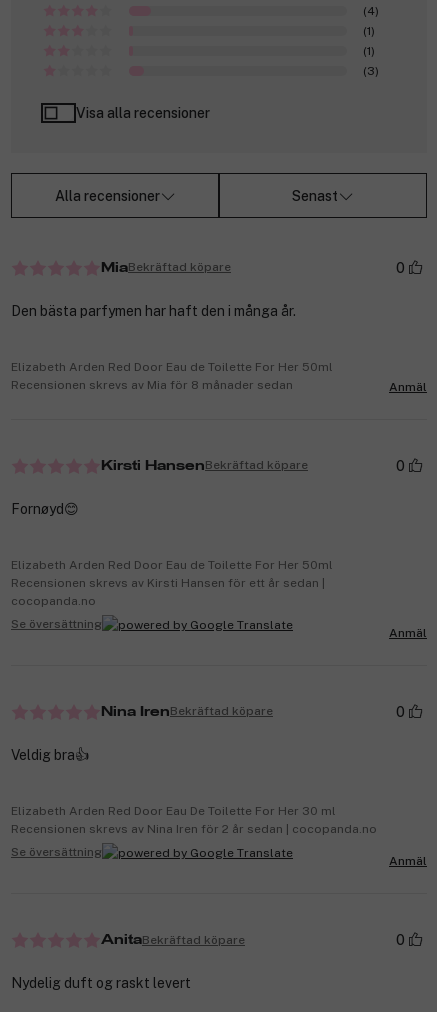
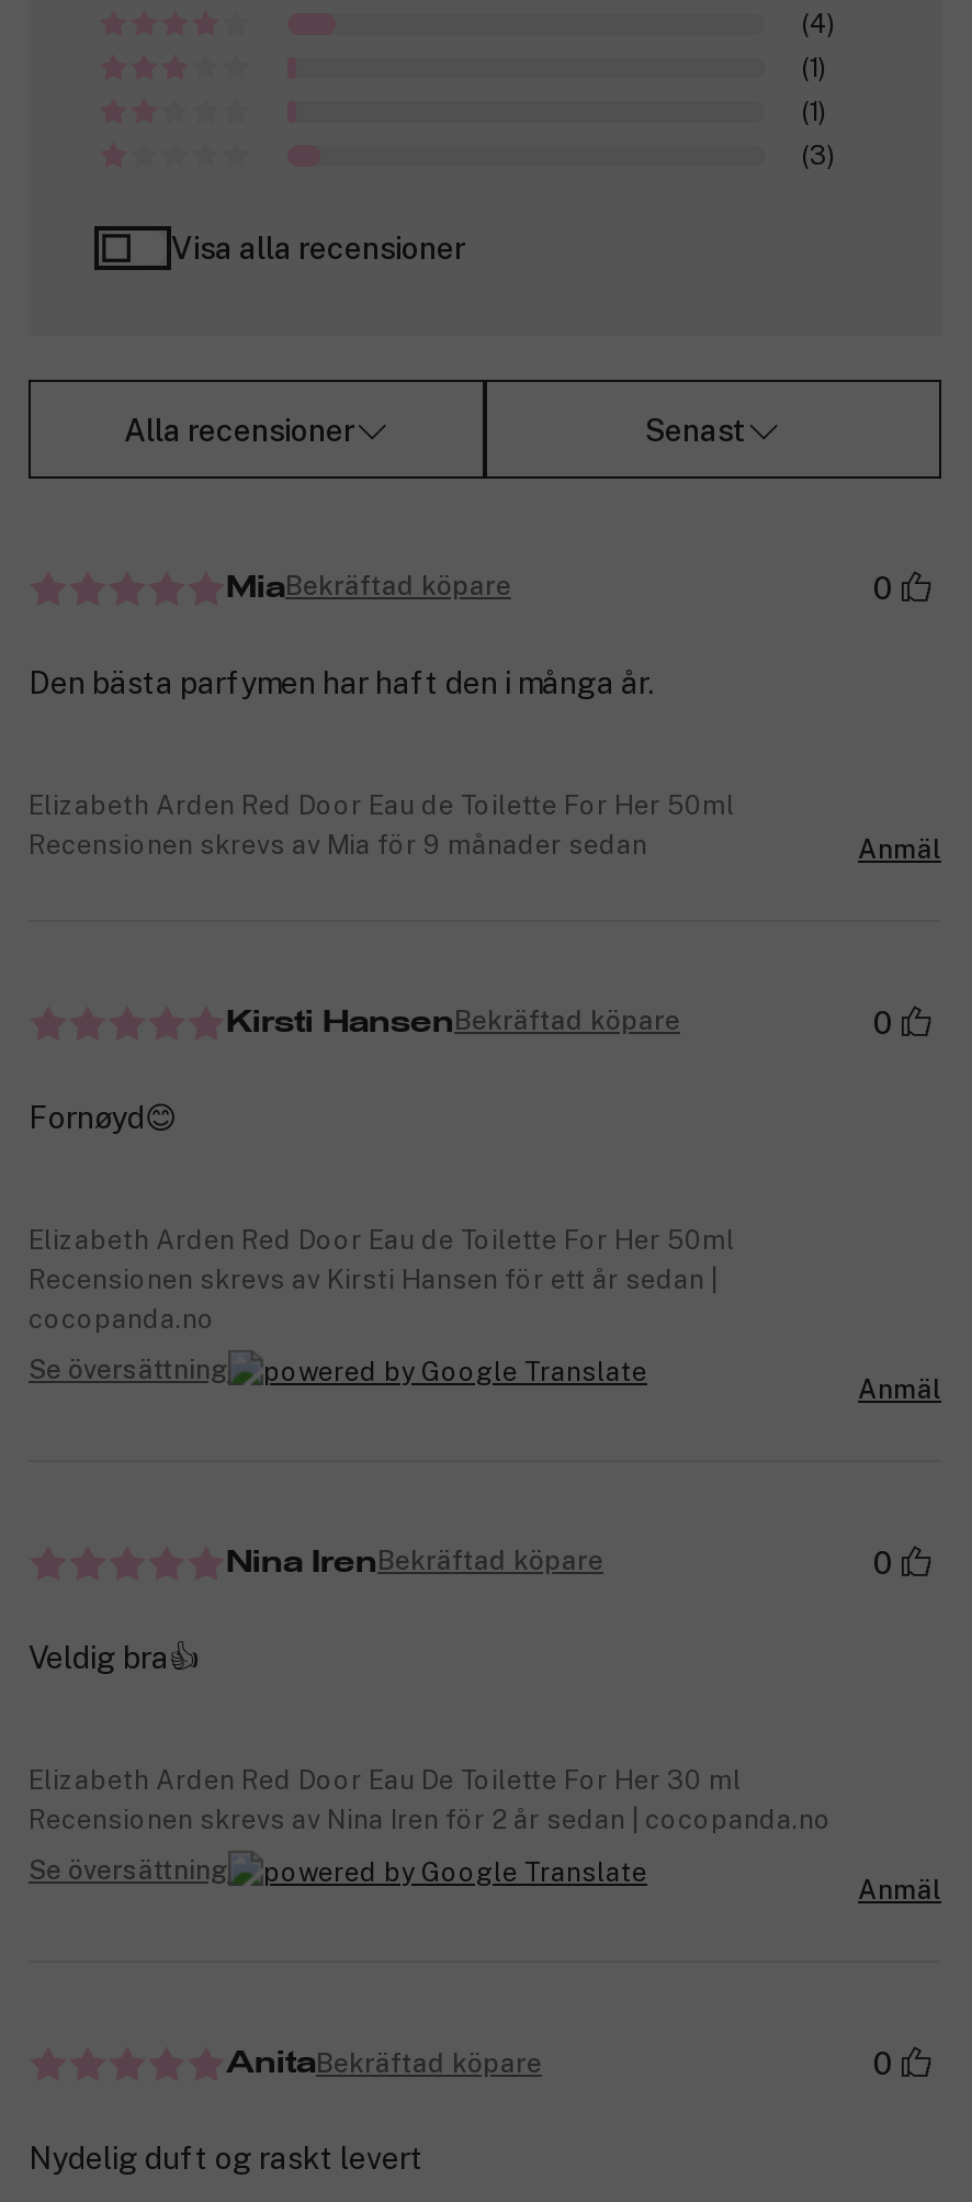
- Recensionen skrevs av Mia för 8 månader sedan
+ Recensionen skrevs av Mia för 9 månader sedan
